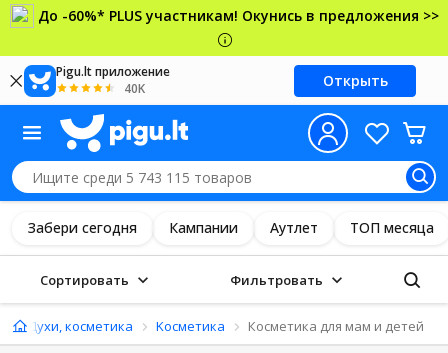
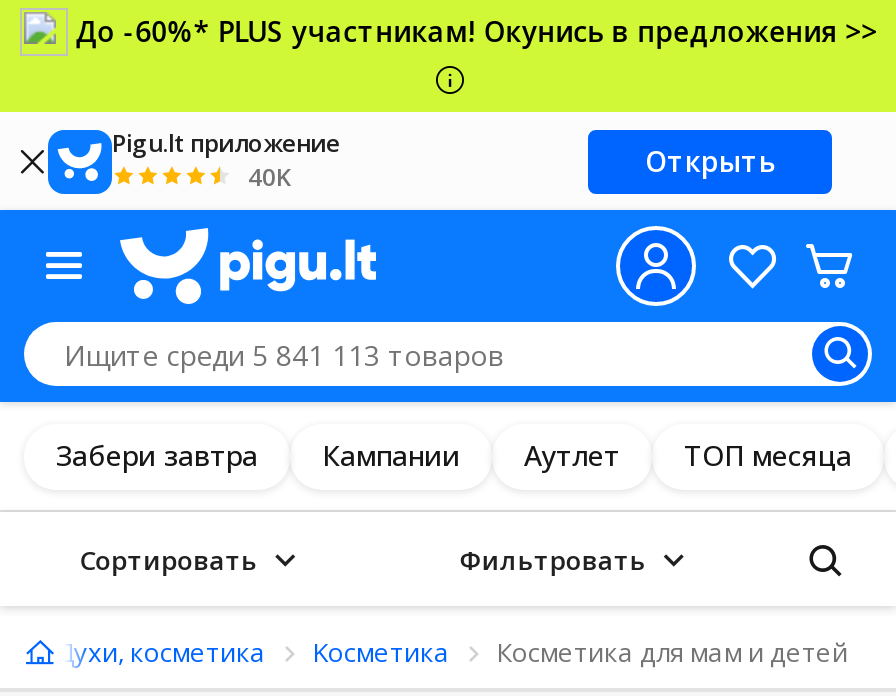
- Забери сегодня
+ Забери завтра
